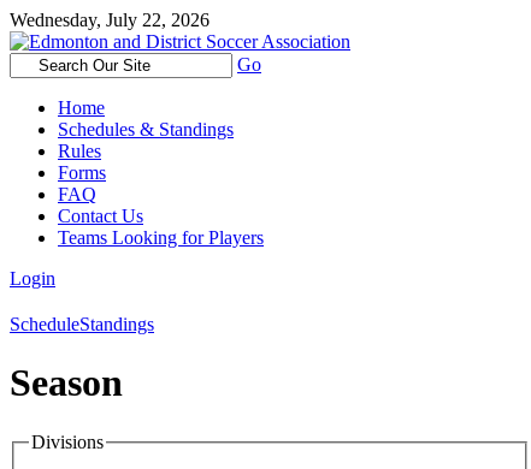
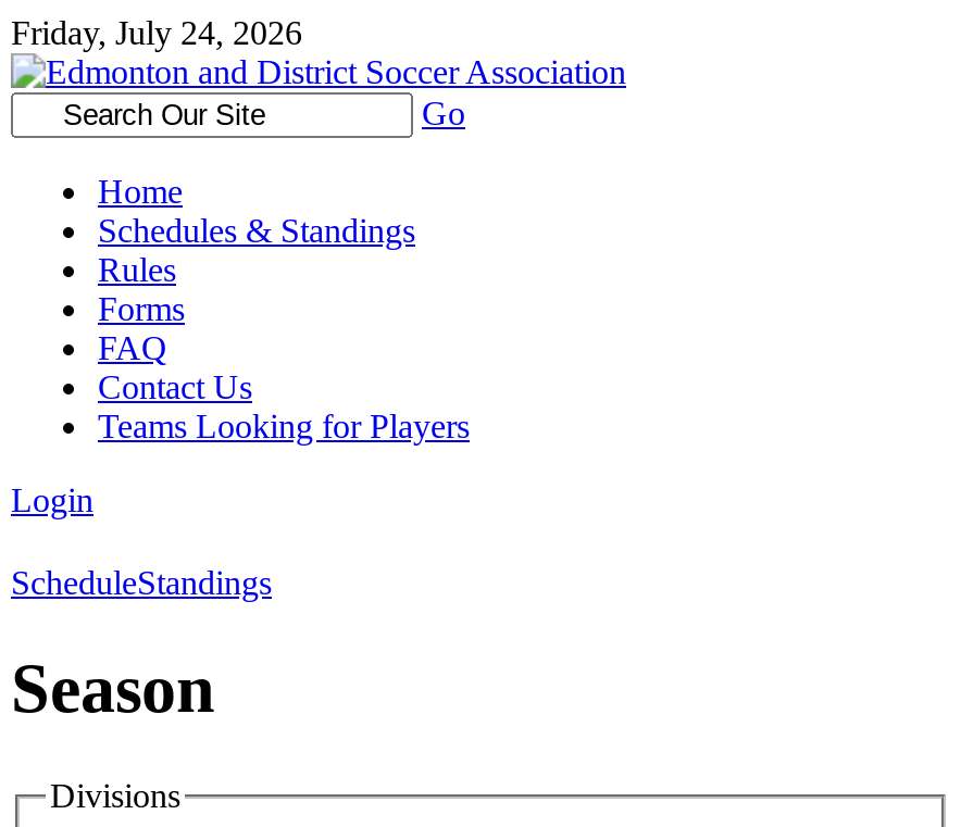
- Wednesday, July 22, 2026
+ Friday, July 24, 2026
